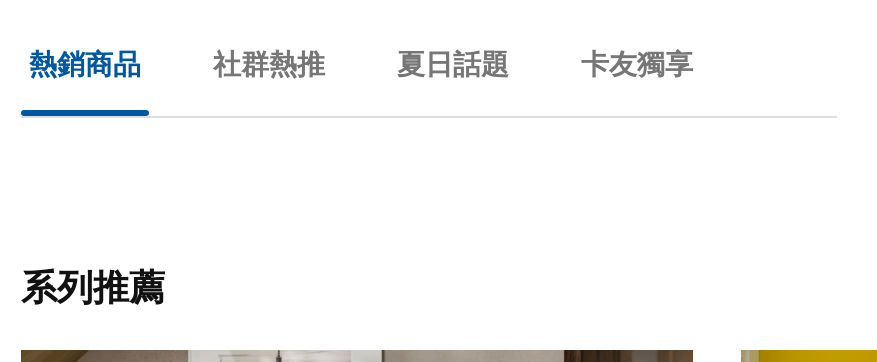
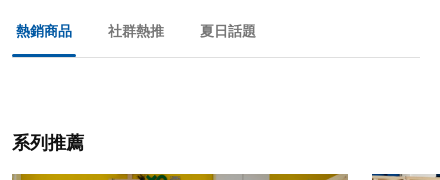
- 卡友獨享
